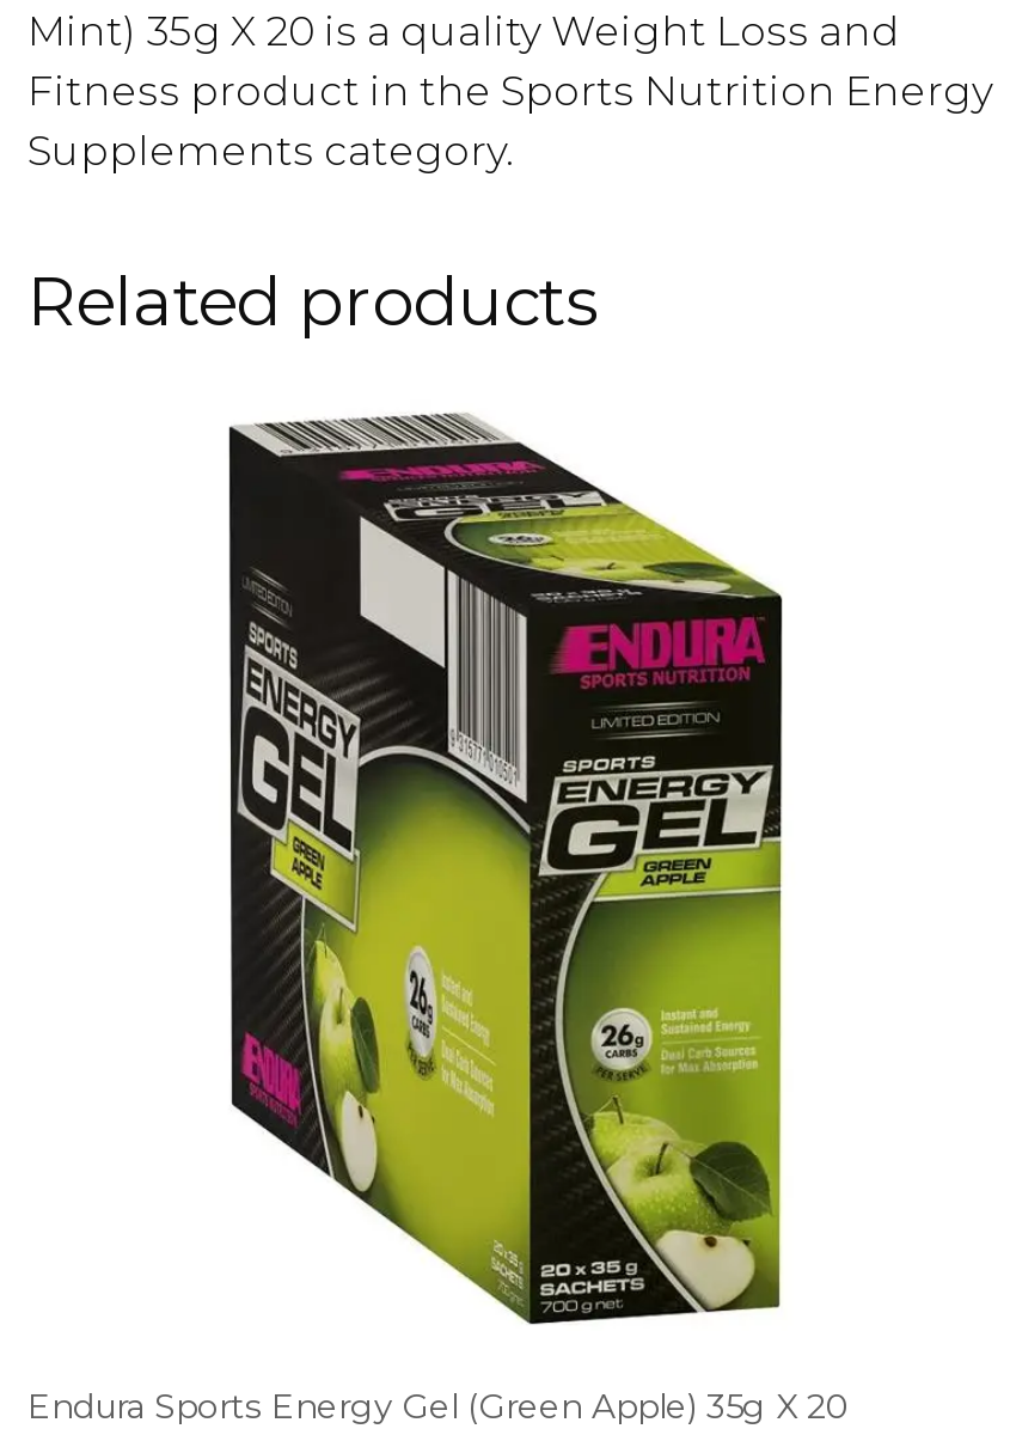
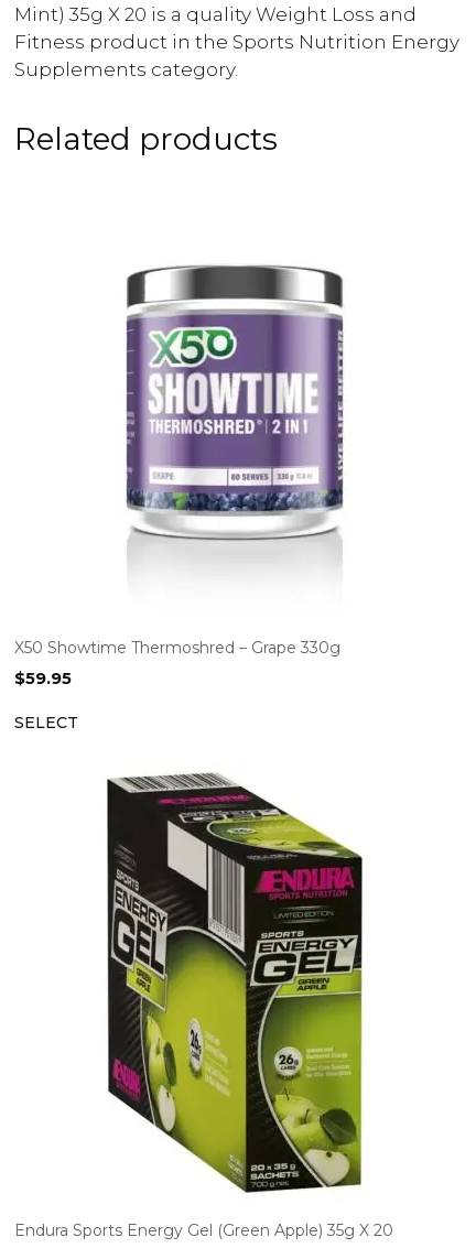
+ X50 Showtime Thermoshred – Grape 330g
+ $59.95
+ SELECT

+ [image]
